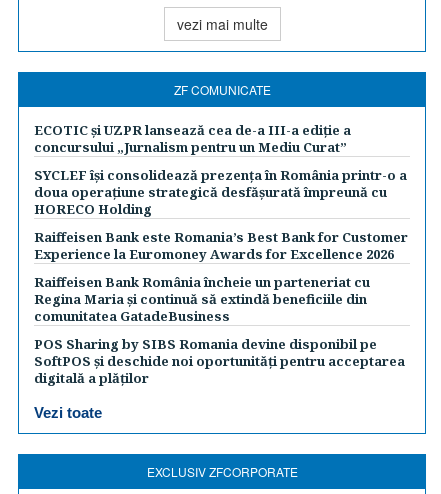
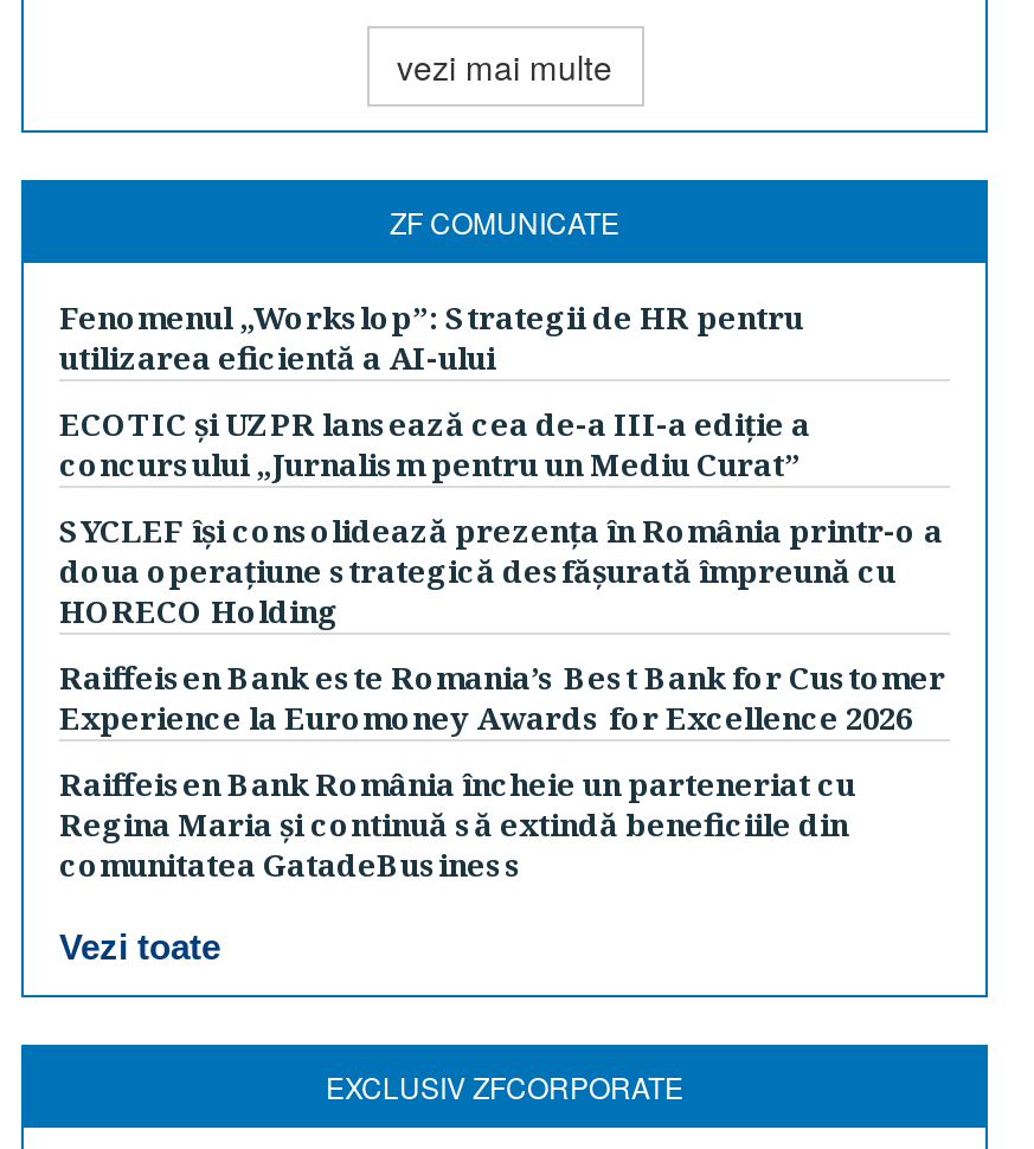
+ Fenomenul „Workslop”: Strategii de HR pentru
+ utilizarea eficientă a AI-ului

moved down: ECOTIC și UZPR lansează cea de-a III-a ediție a | concursului „Jurnalism pentru un Mediu Curat” | SYCLEF își consolidează prezența în România printr-o a | ... | Regina Maria și continuă să extindă beneficiile din | comunitatea GatadeBusiness

- POS Sharing by SIBS Romania devine disponibil pe
- SoftPOS și deschide noi oportunități pentru acceptarea
- digitală a plăților
